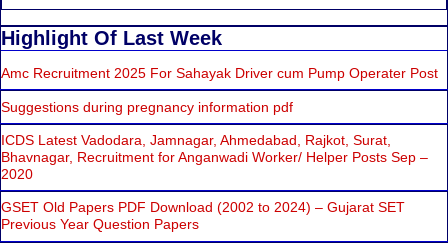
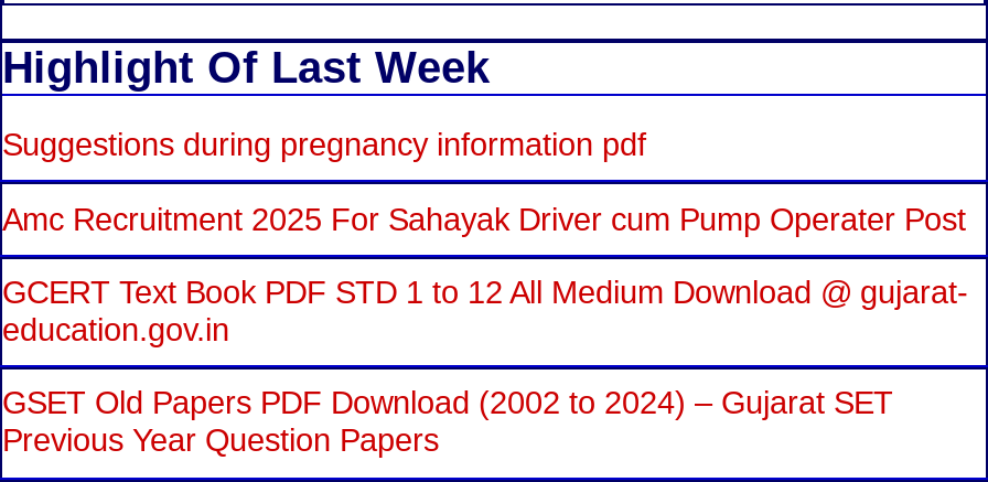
moved down: Amc Recruitment 2025 For Sahayak Driver cum Pump Operater Post

moved up: Suggestions during pregnancy information pdf

- ICDS Latest Vadodara, Jamnagar, Ahmedabad, Rajkot, Surat,
- Bhavnagar, Recruitment for Anganwadi Worker/ Helper Posts Sep –
- 2020
+ GCERT Text Book PDF STD 1 to 12 All Medium Download @ gujarat-
+ education.gov.in
